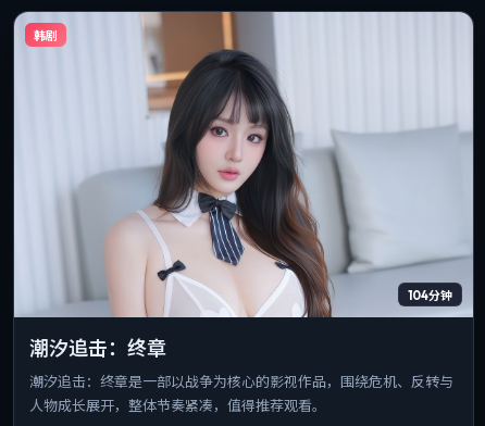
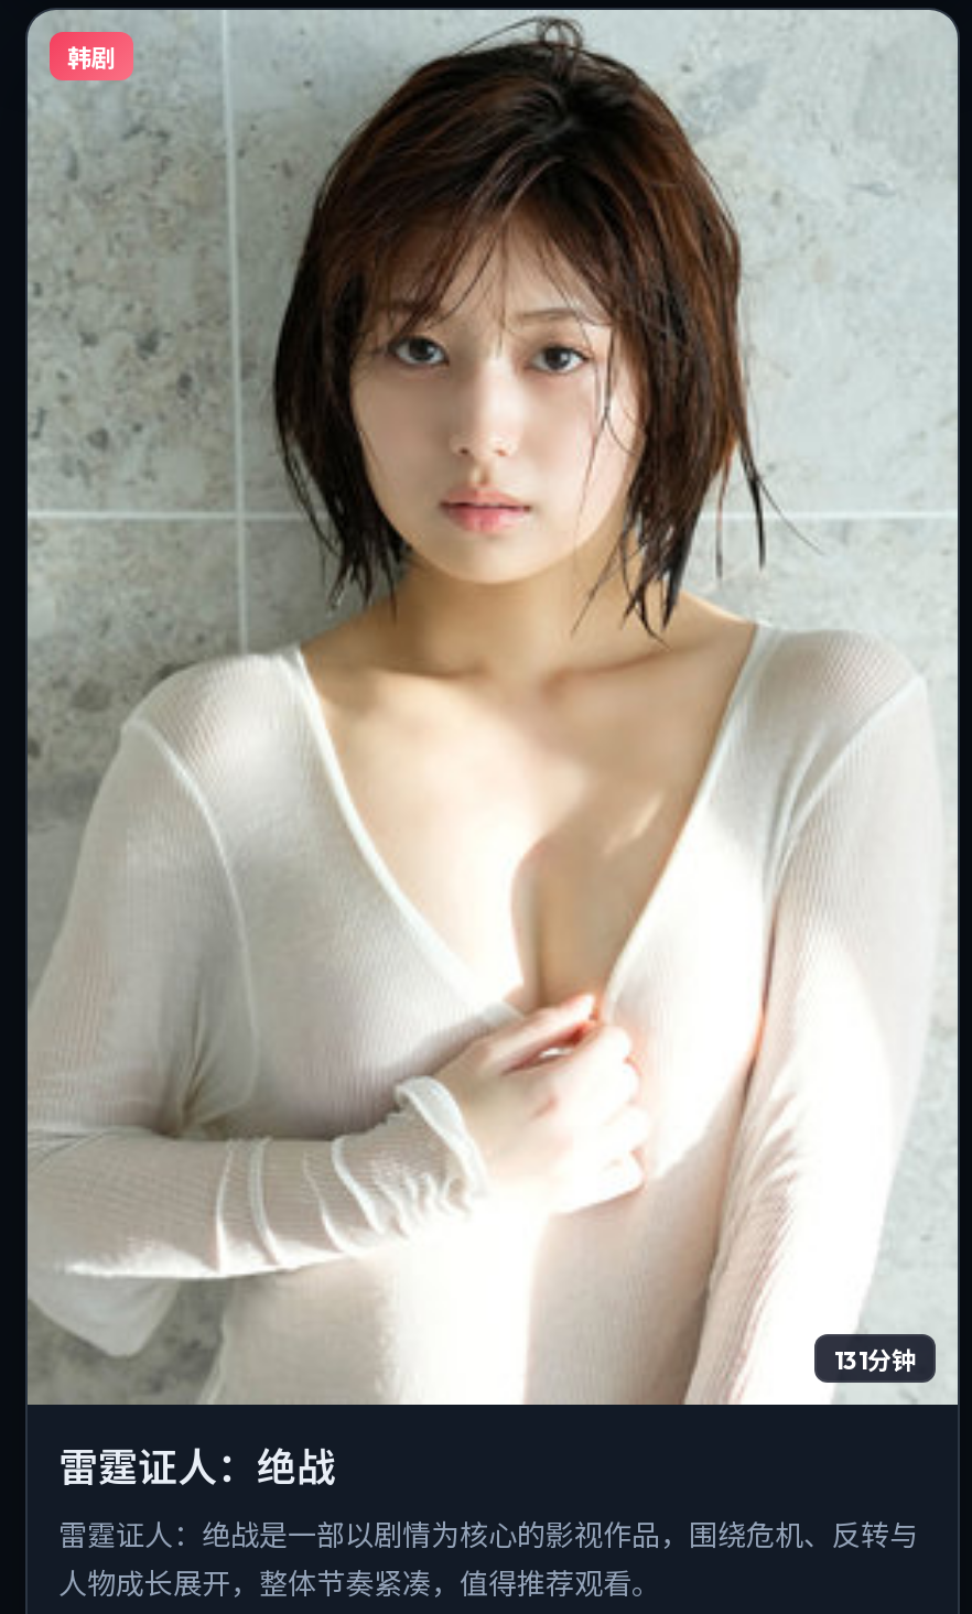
- [image]
- 104分钟
+ [image]
+ 131分钟

- 潮汐追击：终章
+ 雷霆证人：绝战

- 潮汐追击：终章是一部以战争为核心的影视作品，围绕危机、反转与
+ 雷霆证人：绝战是一部以剧情为核心的影视作品，围绕危机、反转与
